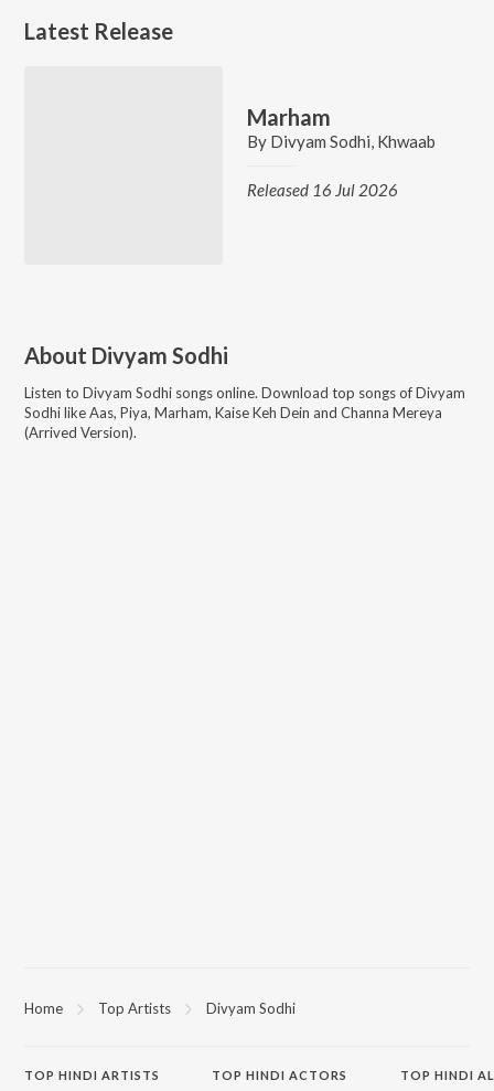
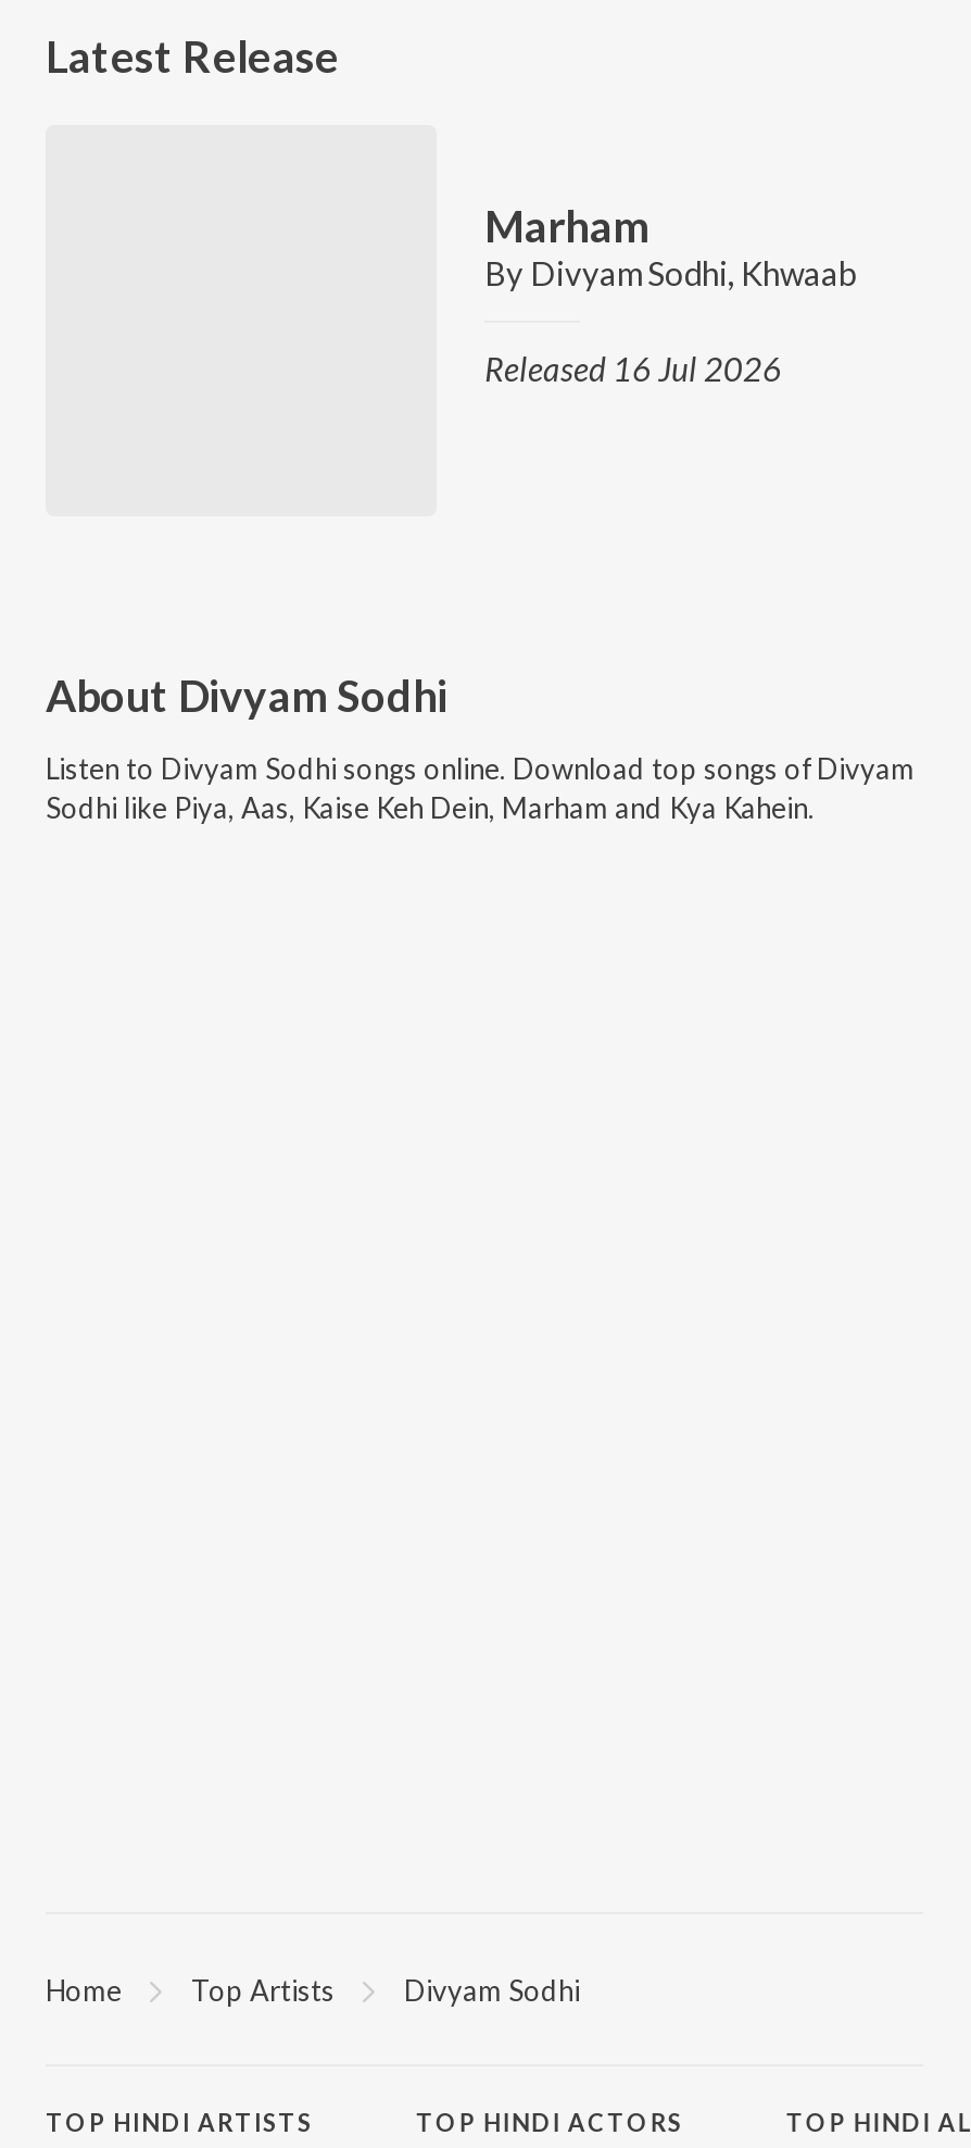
- Sodhi like Aas, Piya, Marham, Kaise Keh Dein and Channa Mereya
- (Arrived Version).
+ Sodhi like Piya, Aas, Kaise Keh Dein, Marham and Kya Kahein.
